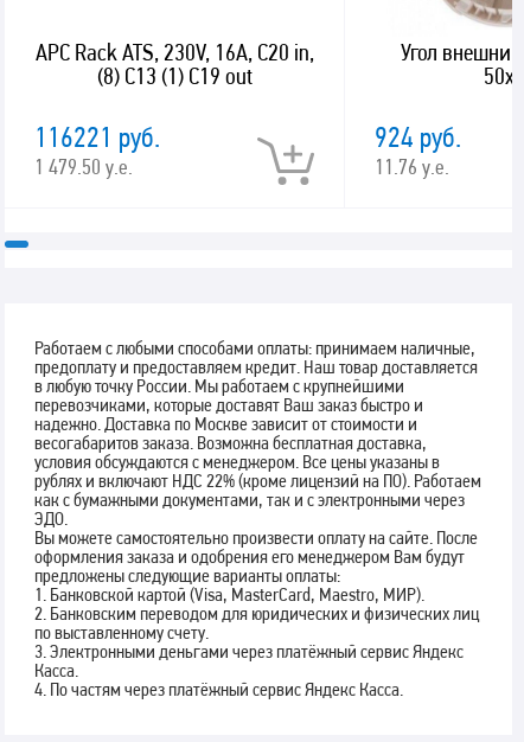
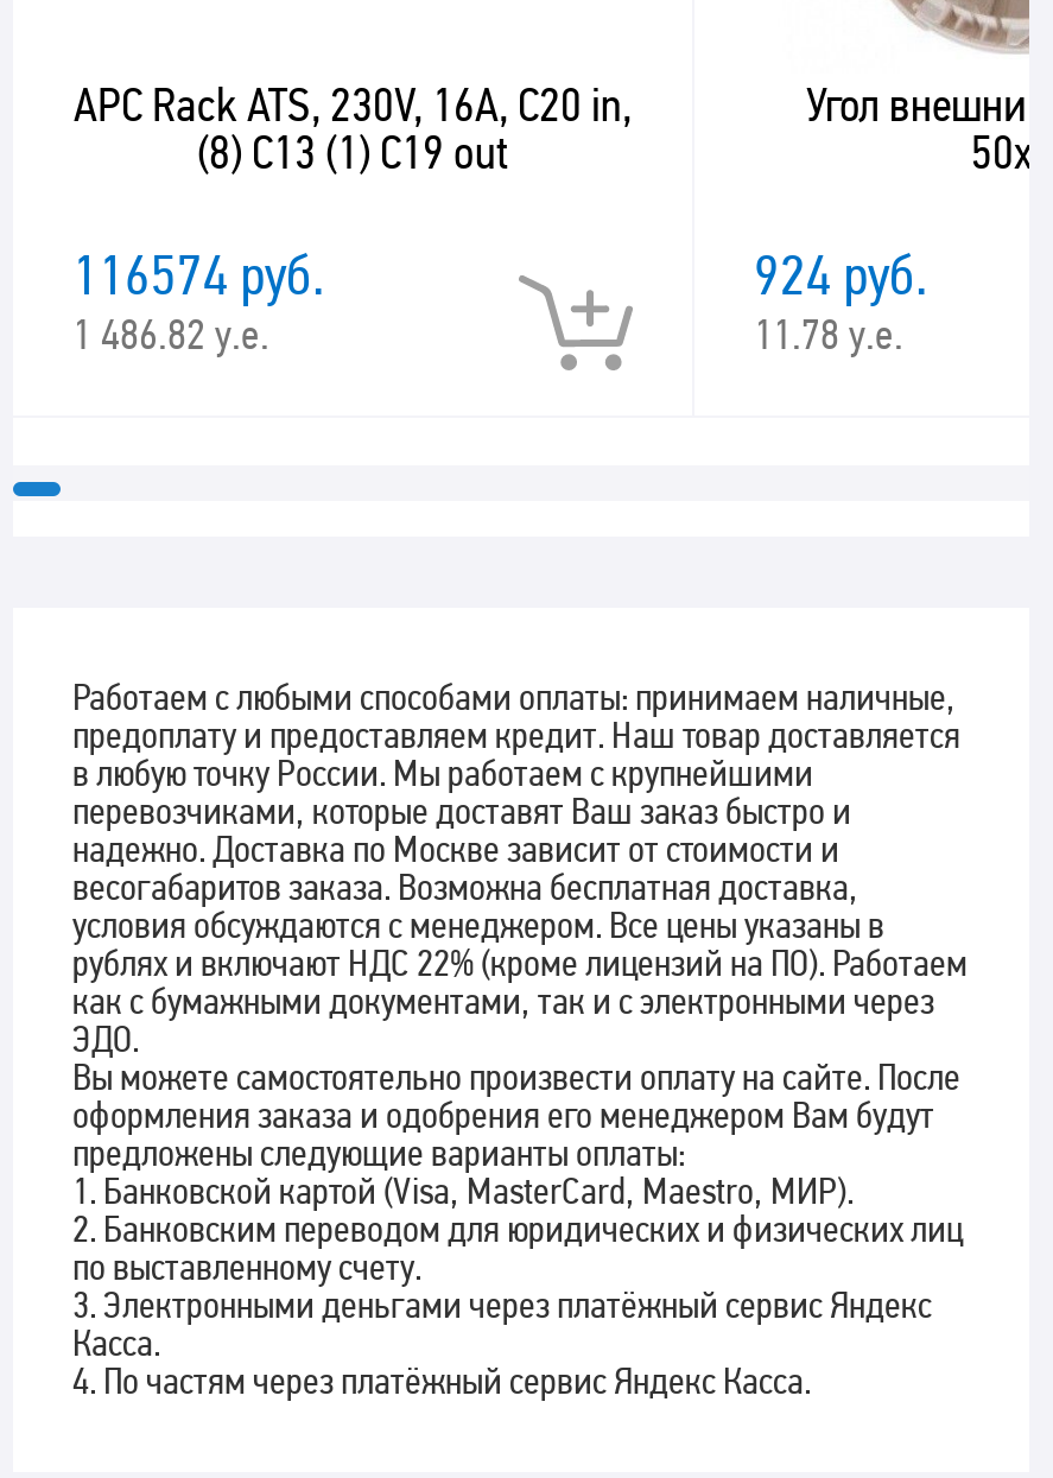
- 116221 руб.
+ 116574 руб.

- 1 479.50 у.е.
+ 1 486.82 у.е.

- 11.76 у.е.
+ 11.78 у.е.
